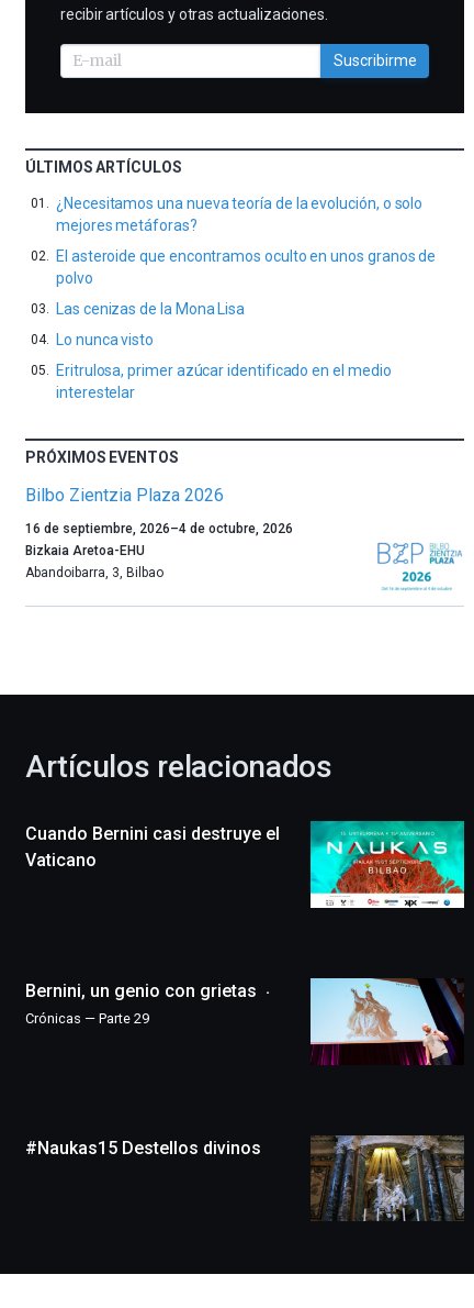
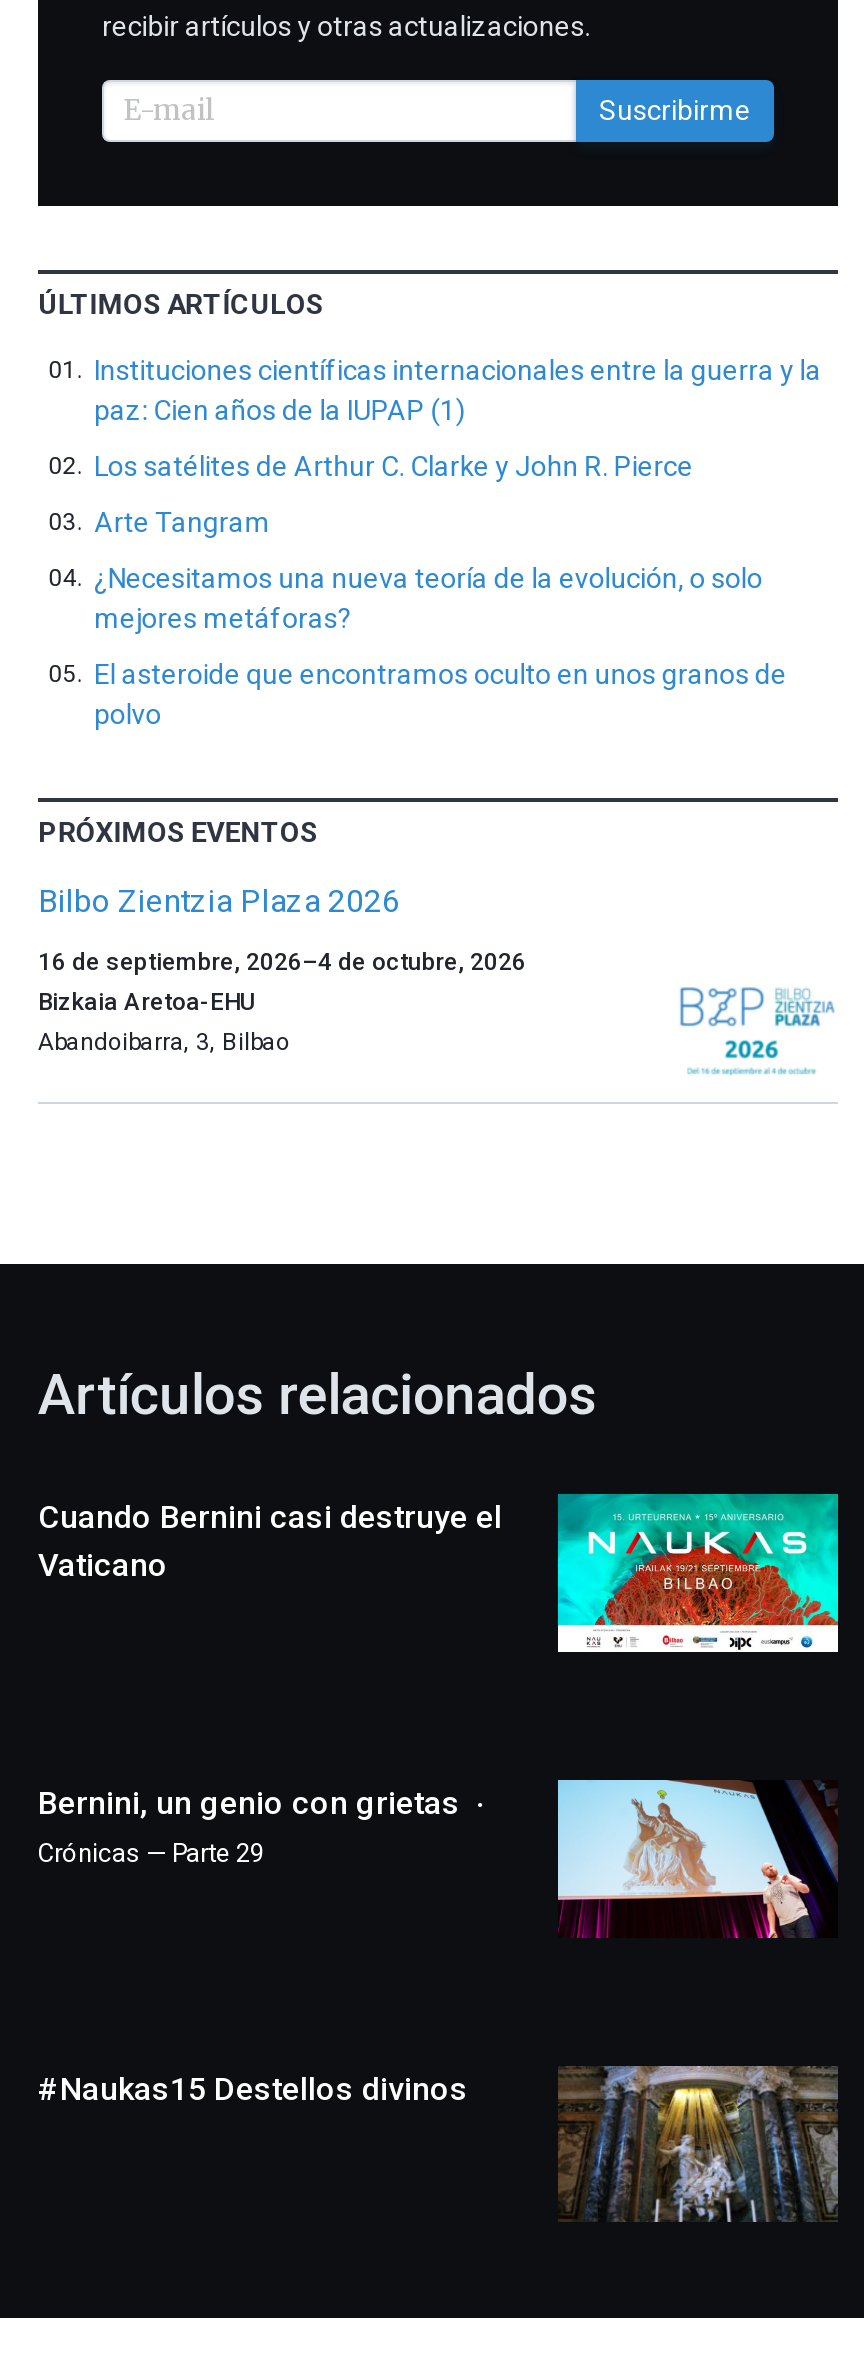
+ Instituciones científicas internacionales entre la guerra y la
+ paz: Cien años de la IUPAP (1)
+ Los satélites de Arthur C. Clarke y John R. Pierce
+ Arte Tangram

moved down: ¿Necesitamos una nueva teoría de la evolución, o solo | mejores metáforas? | El asteroide que encontramos oculto en unos granos de | polvo

- Las cenizas de la Mona Lisa
- Lo nunca visto
- Eritrulosa, primer azúcar identificado en el medio
- interestelar
